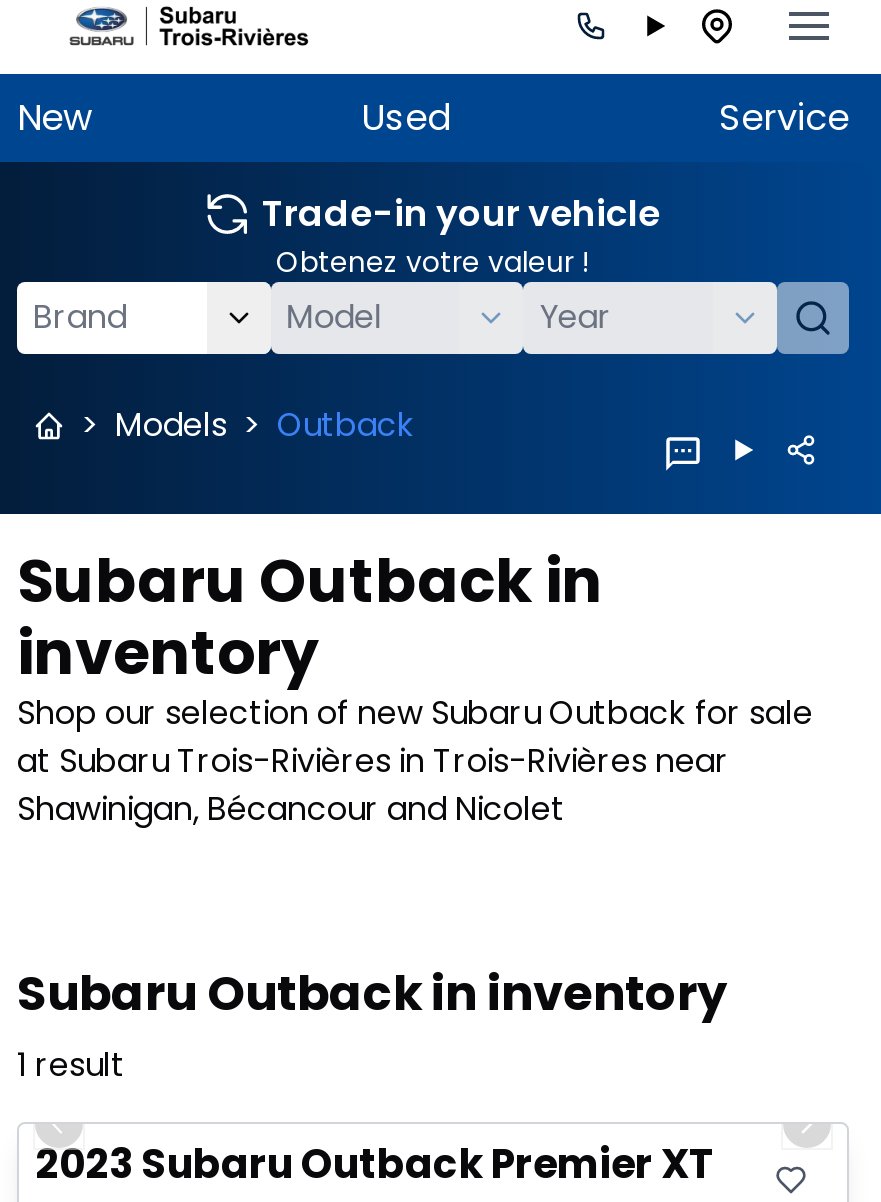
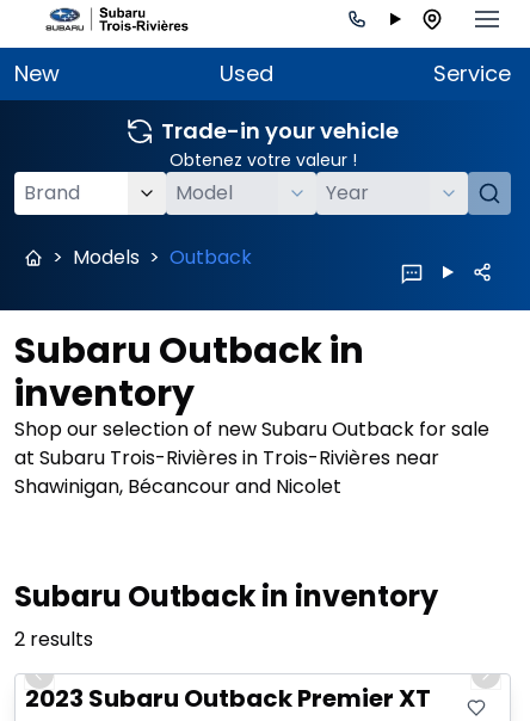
- 1 result
+ 2 results
